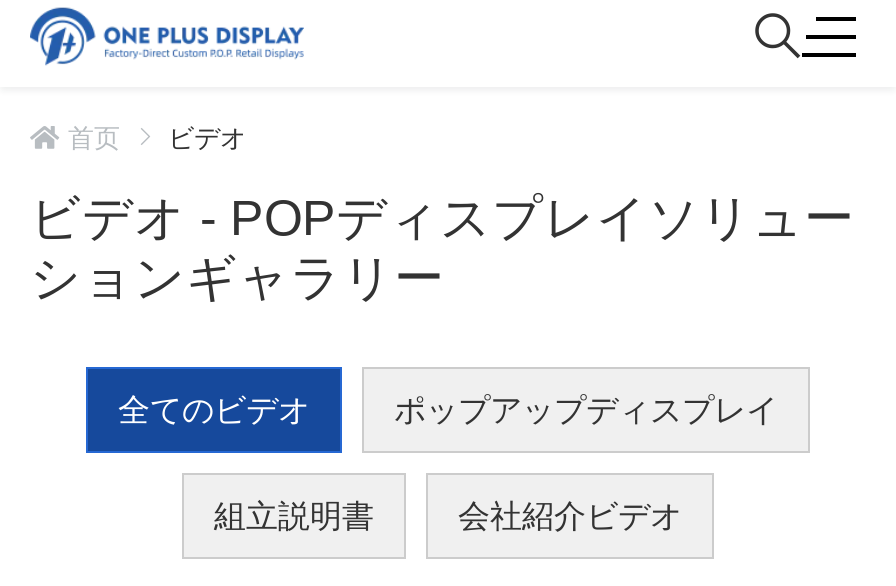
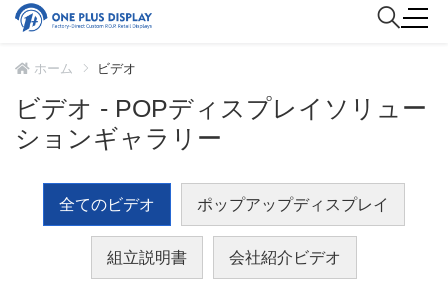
- 首页
+ ホーム
